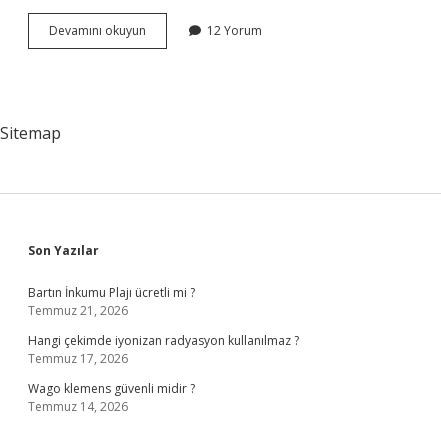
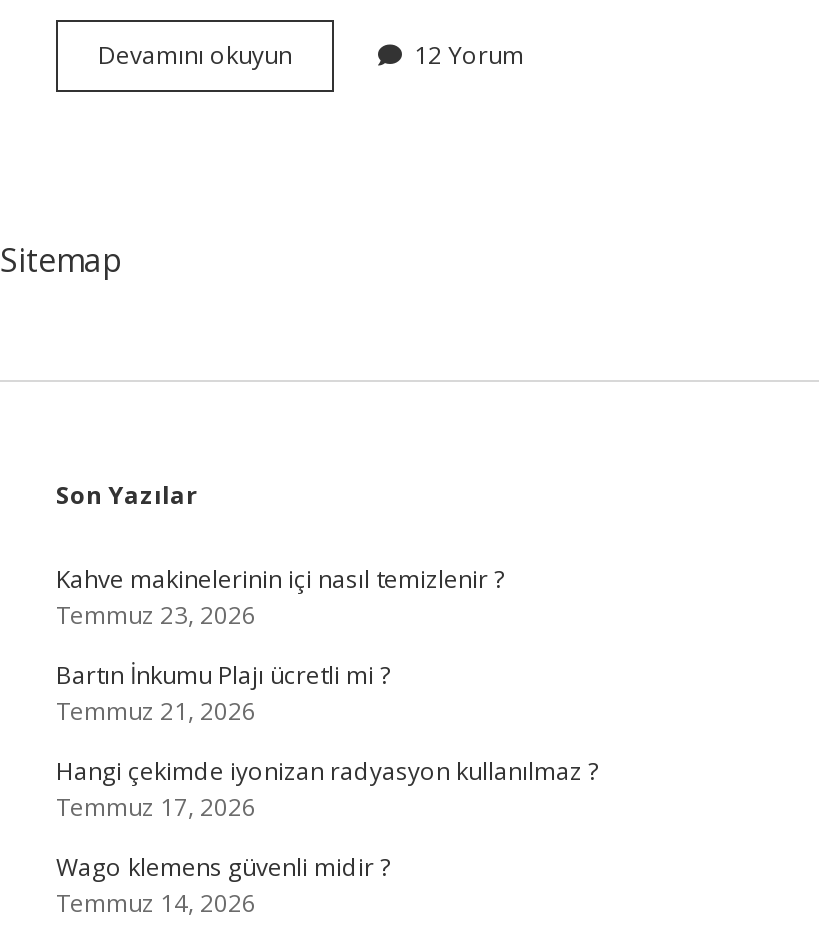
+ Kahve makinelerinin içi nasıl temizlenir ?
+ Temmuz 23, 2026
